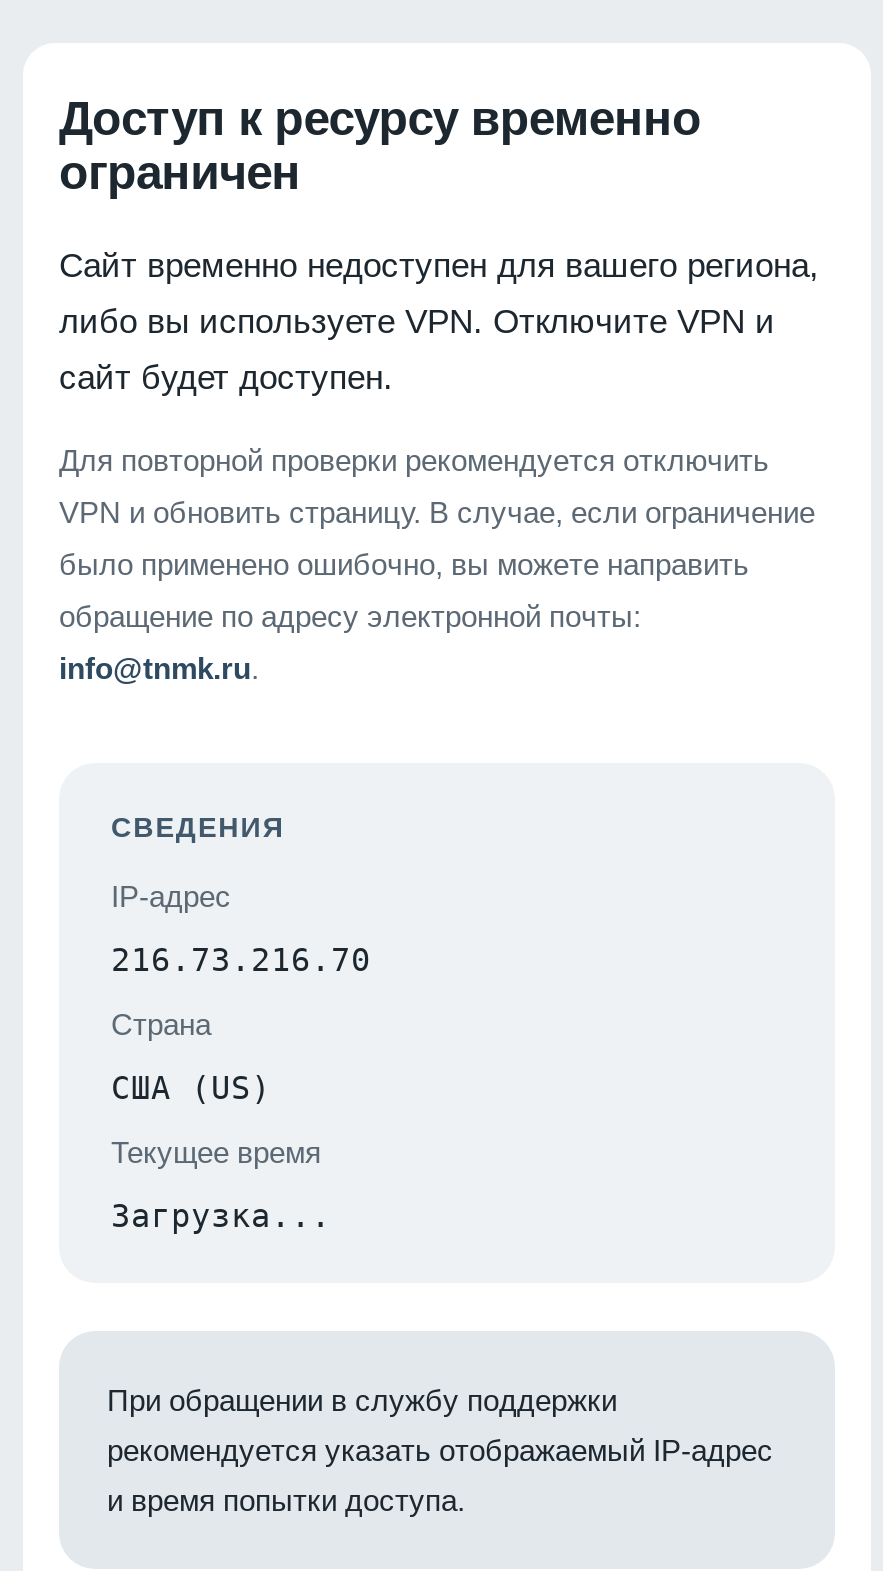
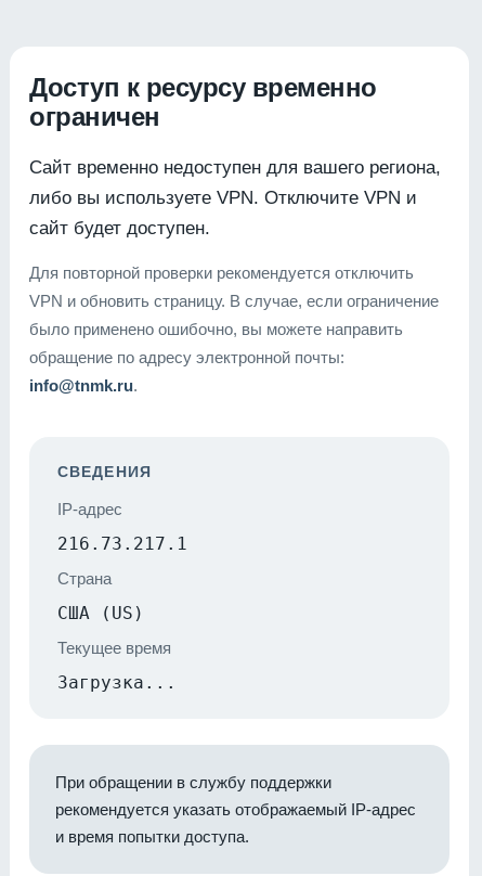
- 216.73.216.70
+ 216.73.217.1
